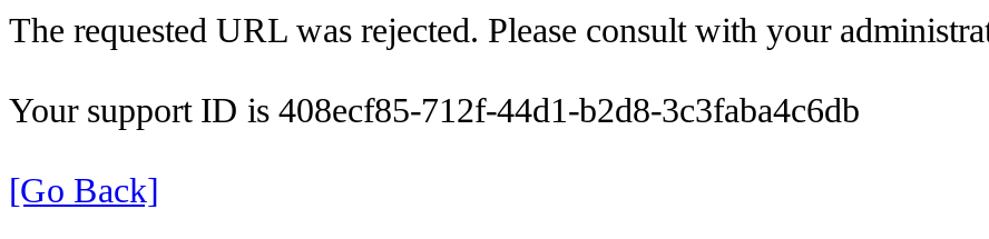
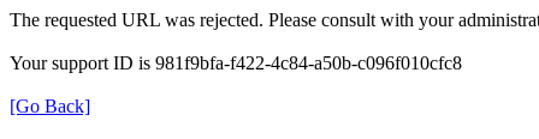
- Your support ID is 408ecf85-712f-44d1-b2d8-3c3faba4c6db
+ Your support ID is 981f9bfa-f422-4c84-a50b-c096f010cfc8
